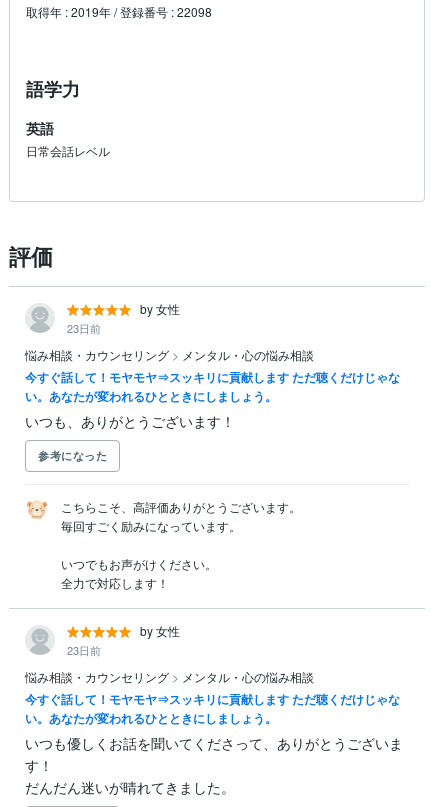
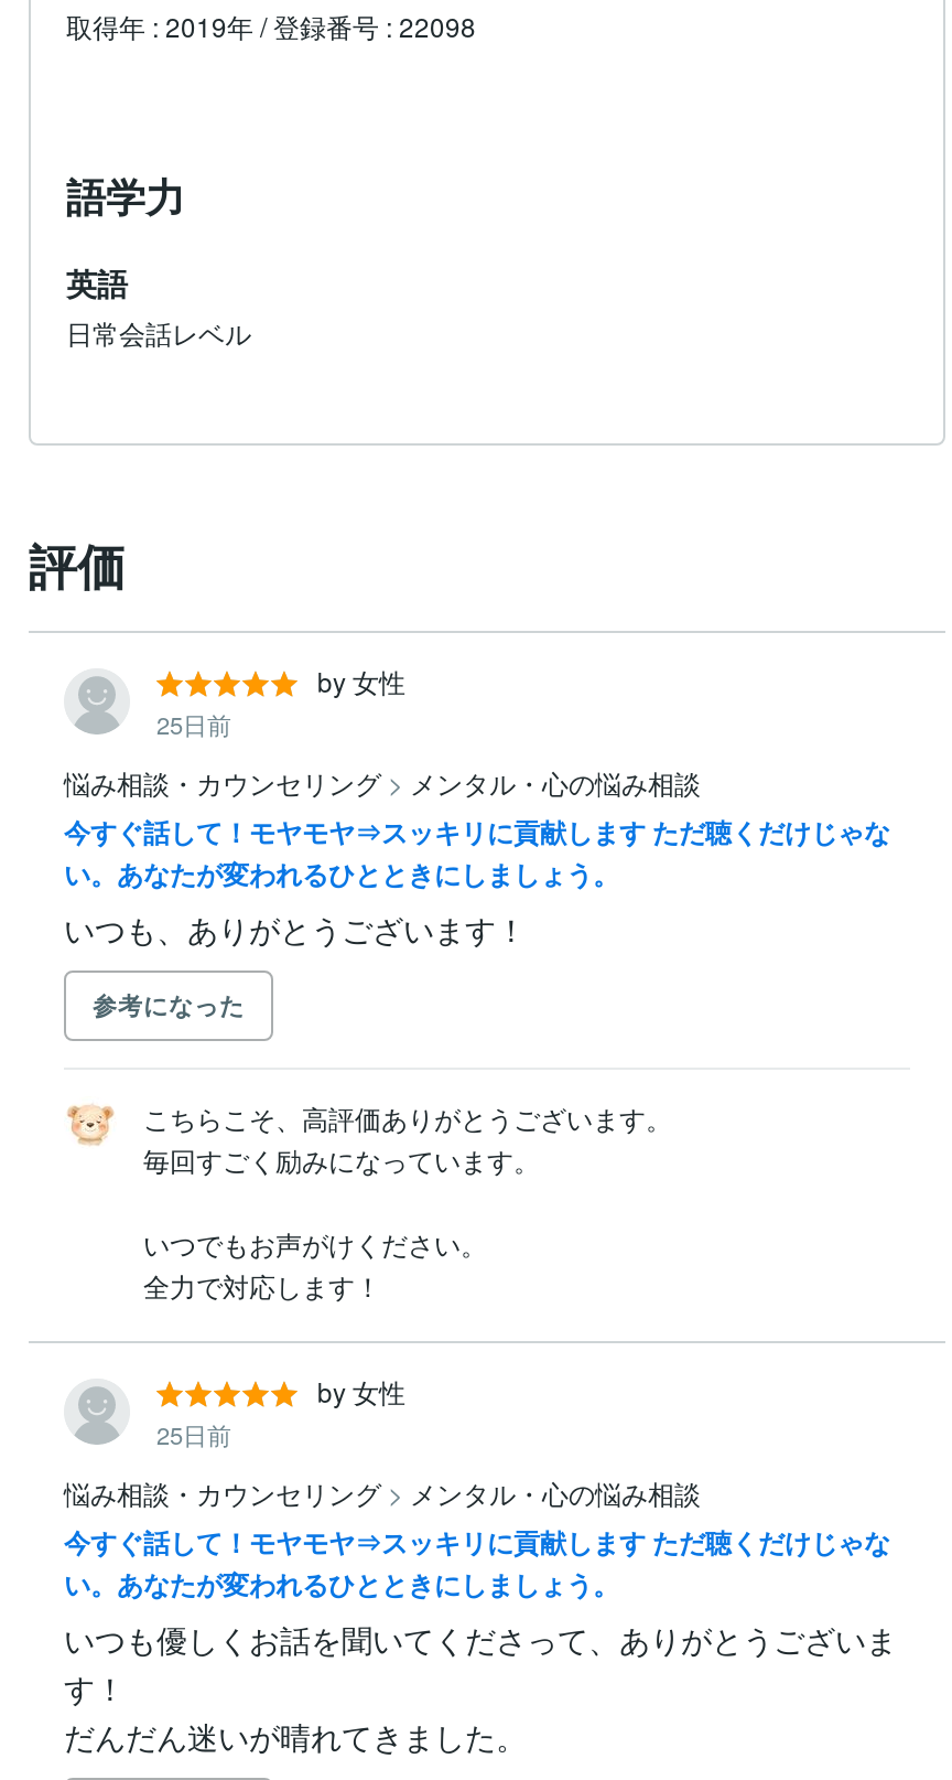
- 23日前
+ 25日前

- 23日前
+ 25日前
